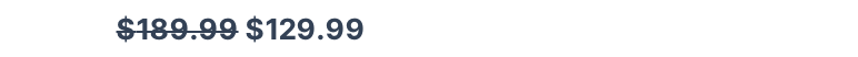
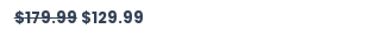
- $189.99 $129.99
+ $179.99 $129.99
